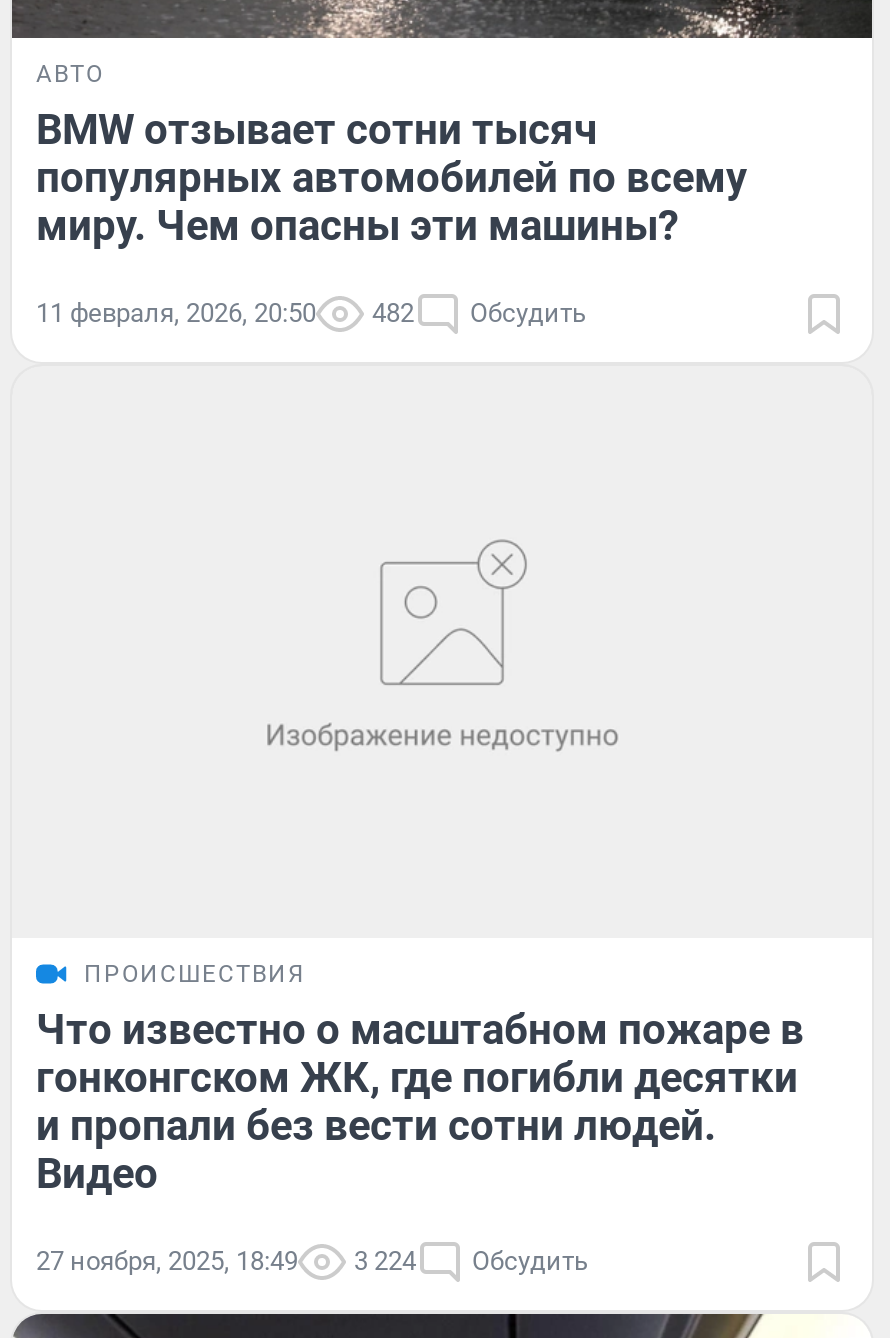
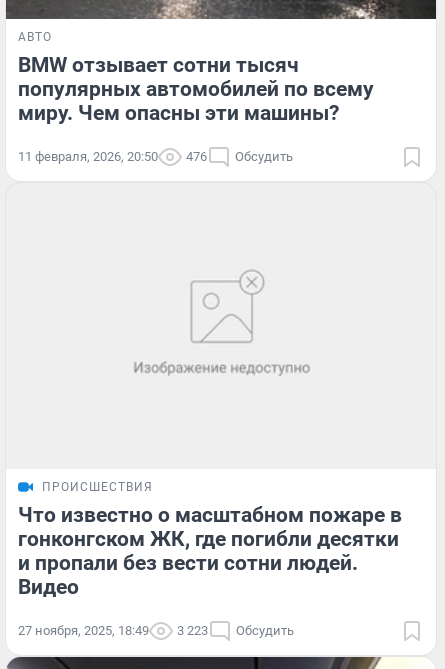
- 11 февраля, 2026, 20:50 482 Обсудить
+ 11 февраля, 2026, 20:50 476 Обсудить

- 27 ноября, 2025, 18:49 3 224 Обсудить
+ 27 ноября, 2025, 18:49 3 223 Обсудить
